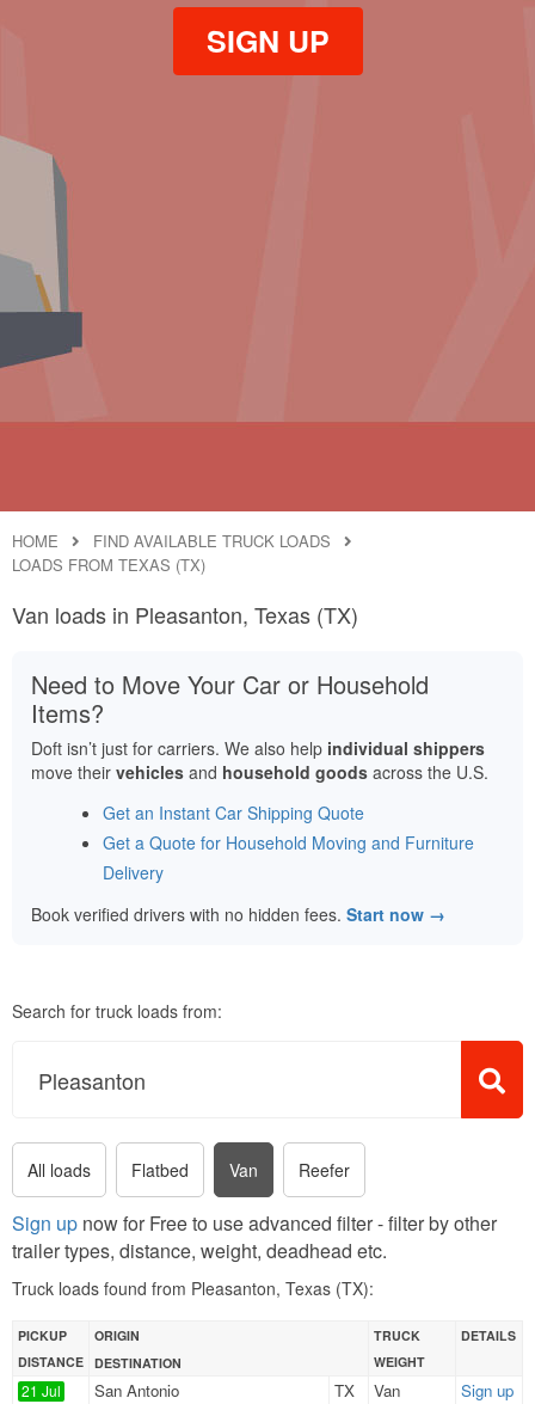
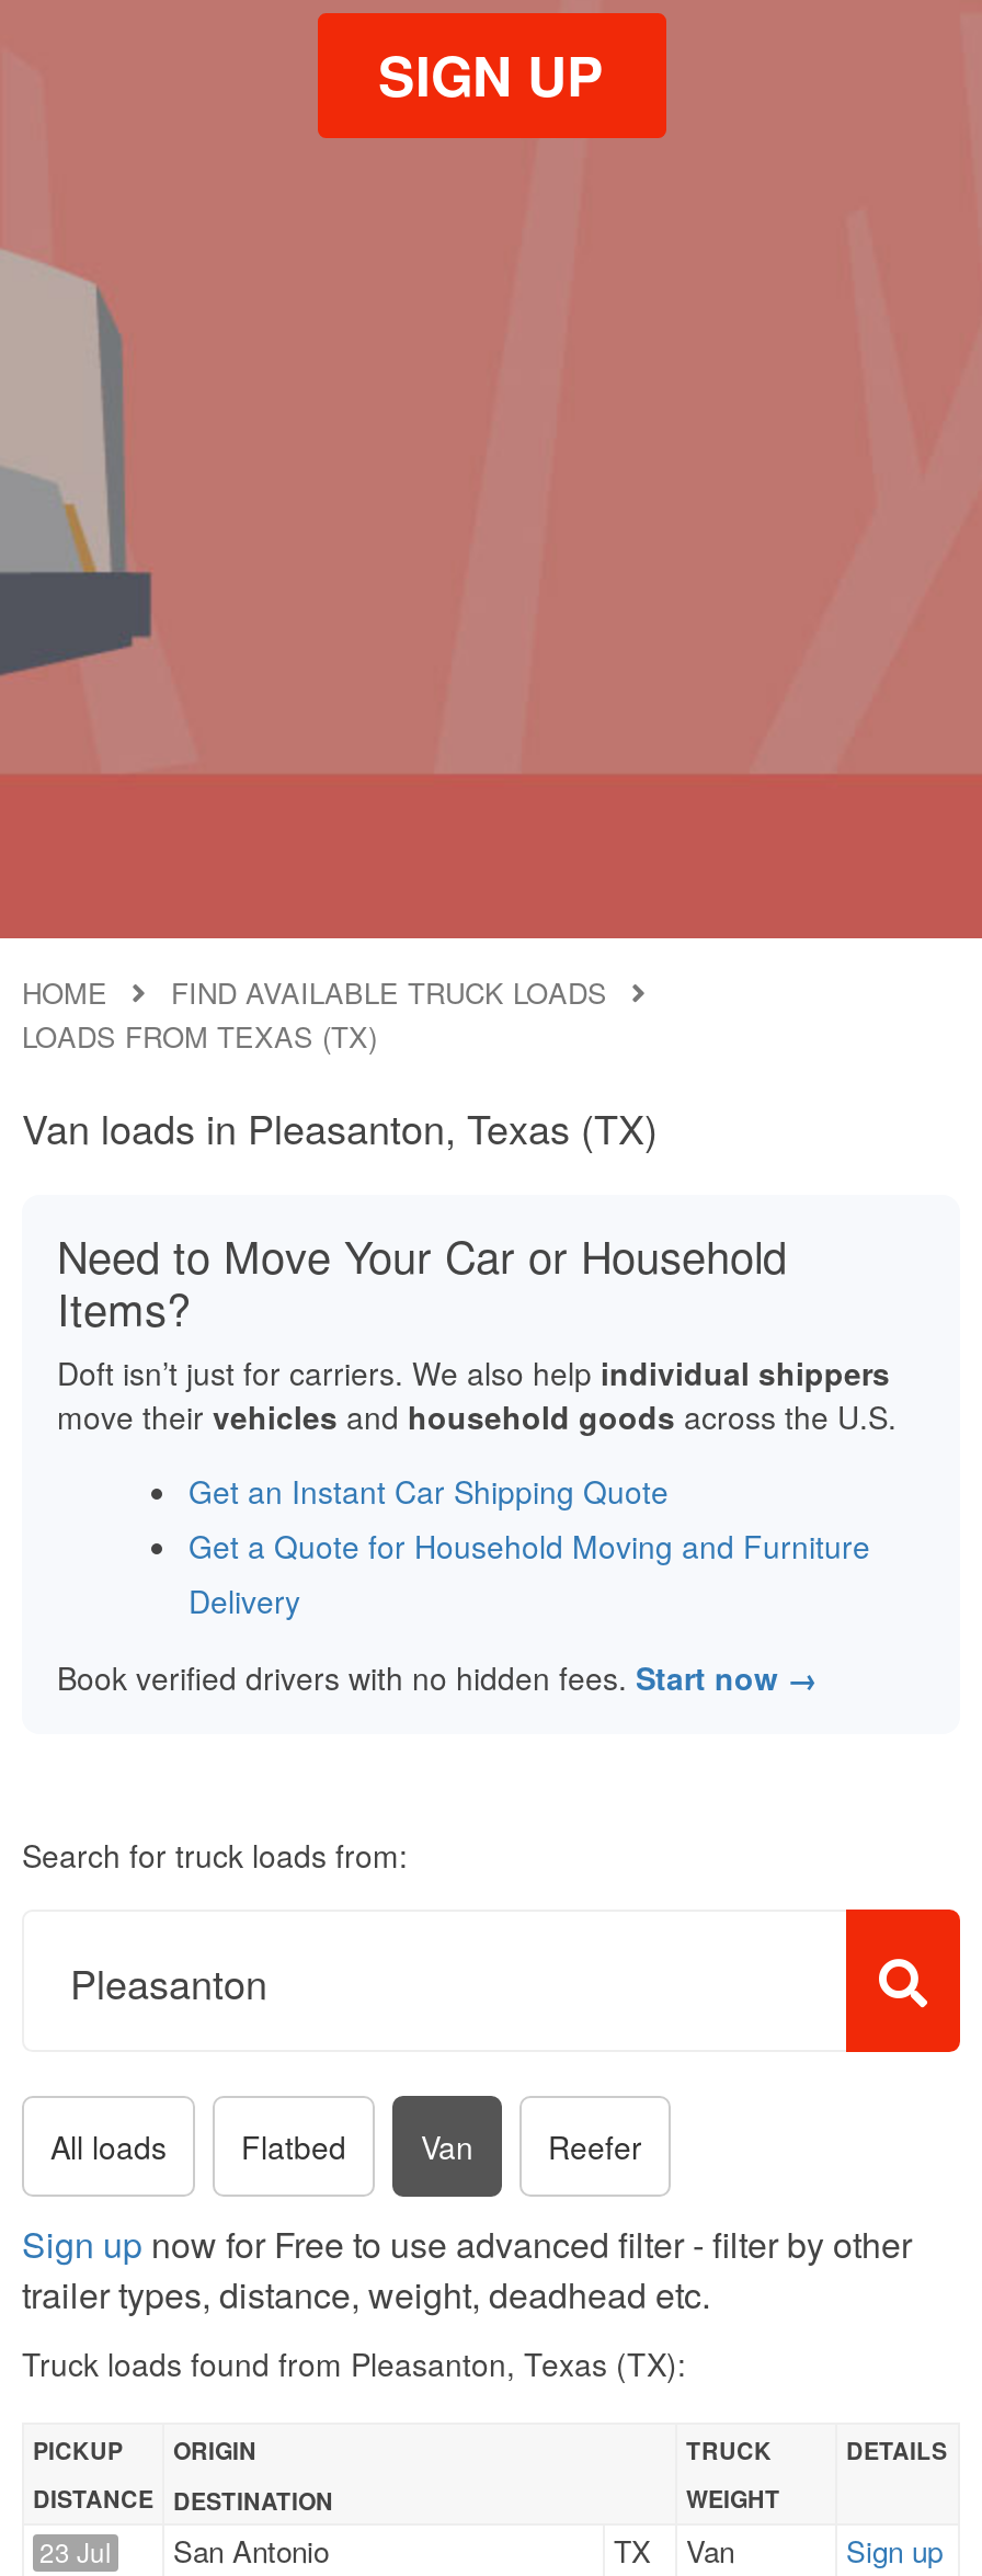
- 21 Jul San Antonio
+ 23 Jul San Antonio
